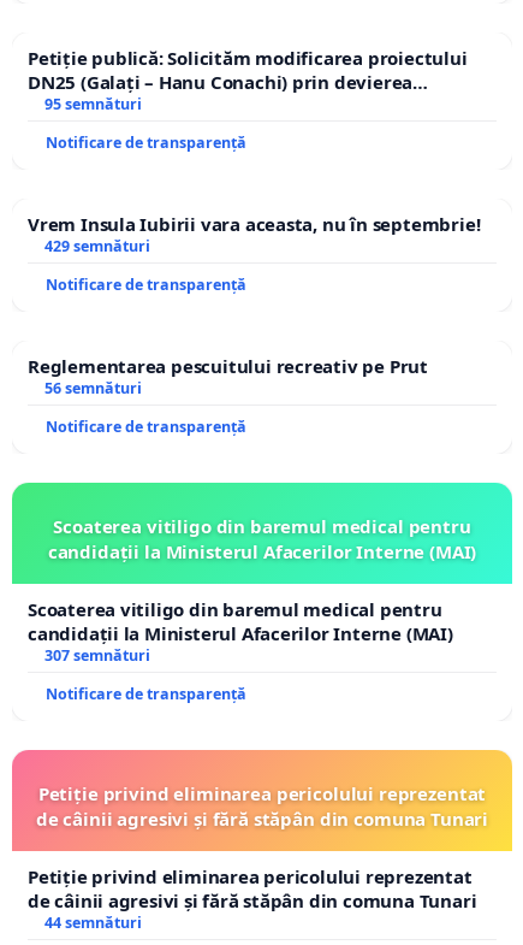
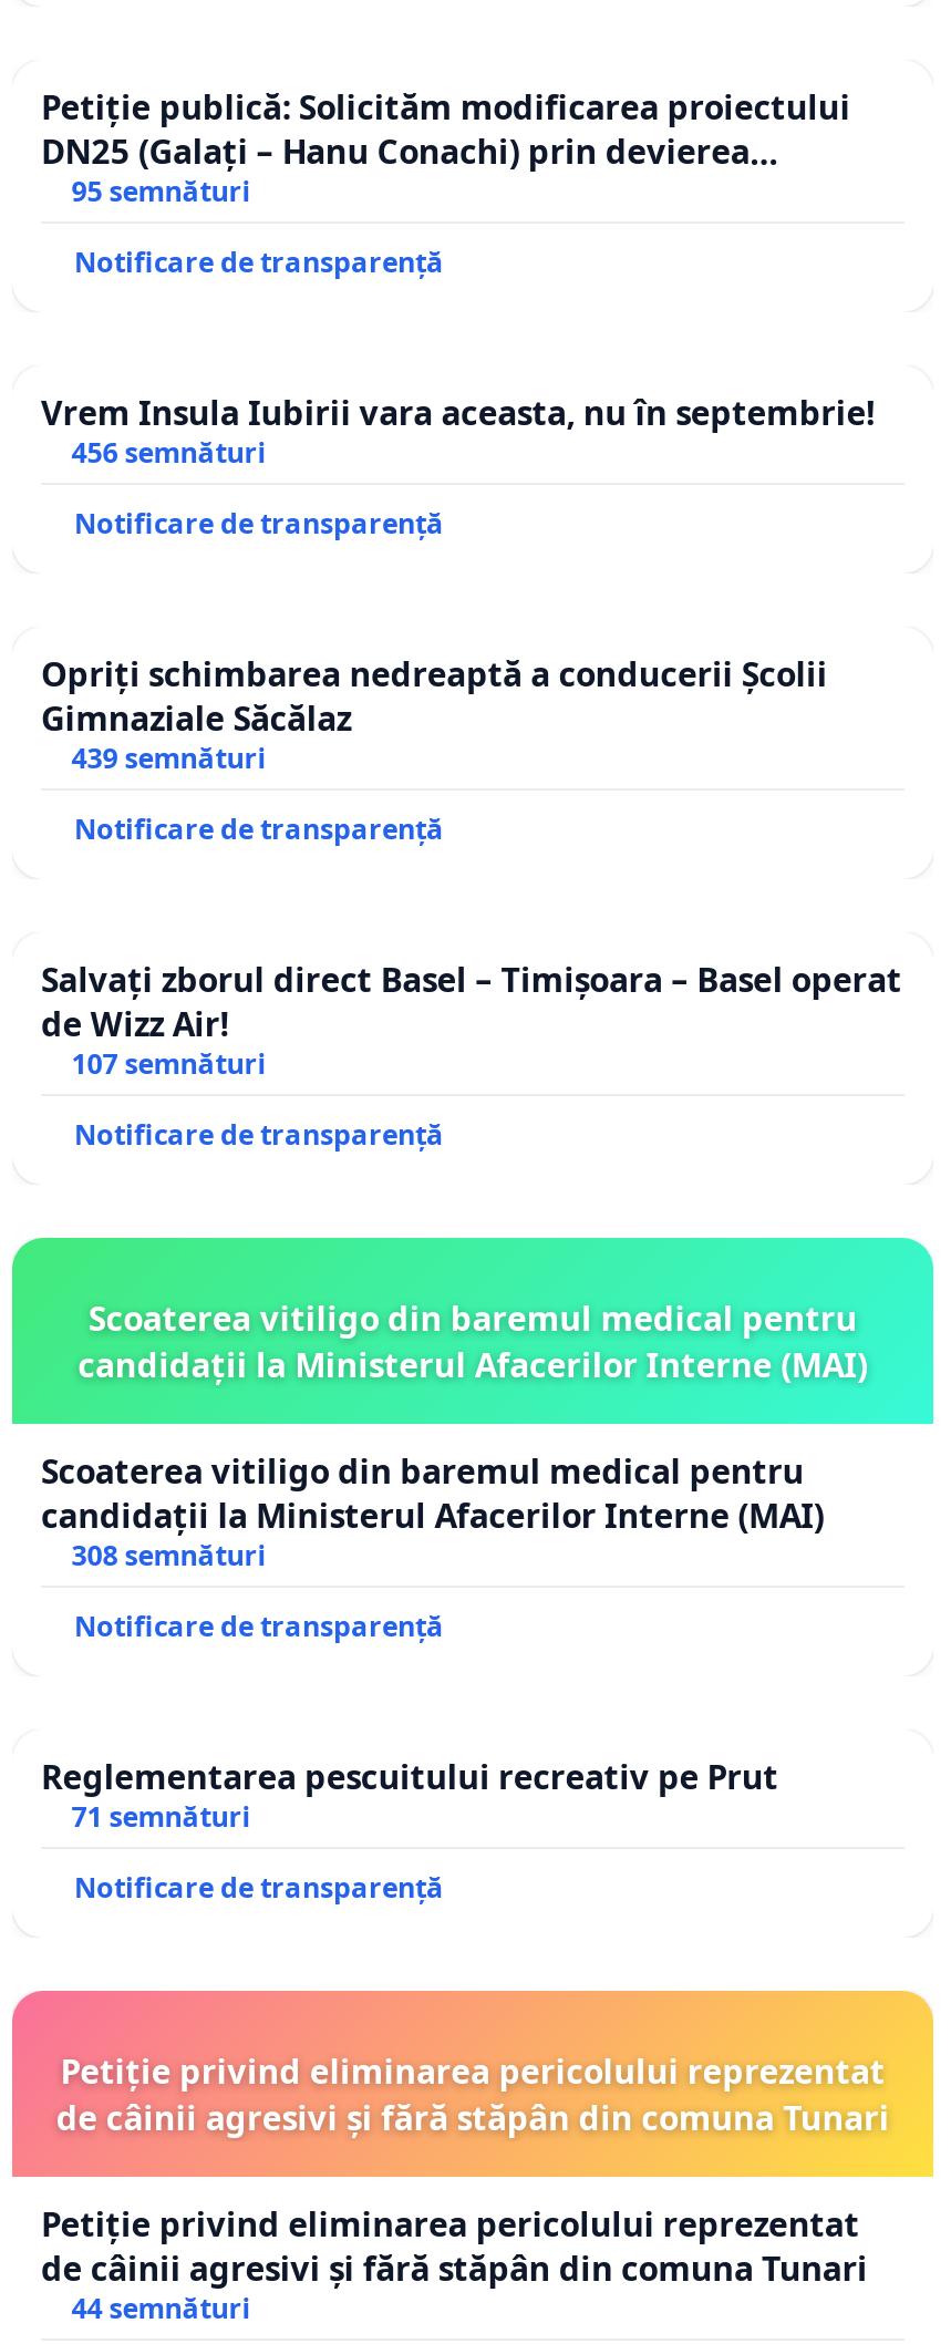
- 429 semnături
+ 456 semnături

moved down: Reglementarea pescuitului recreativ pe Prut

- 56 semnături
+ Opriți schimbarea nedreaptă a conducerii Școlii
+ Gimnaziale Săcălaz
+ 439 semnături
+ Notificare de transparență
+ Salvați zborul direct Basel – Timișoara – Basel operat
+ de Wizz Air!
+ 107 semnături

- 307 semnături
+ 308 semnături
+ Notificare de transparență
+ 71 semnături
